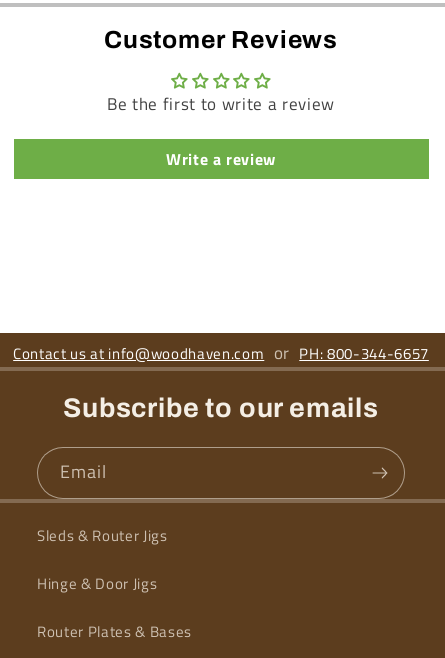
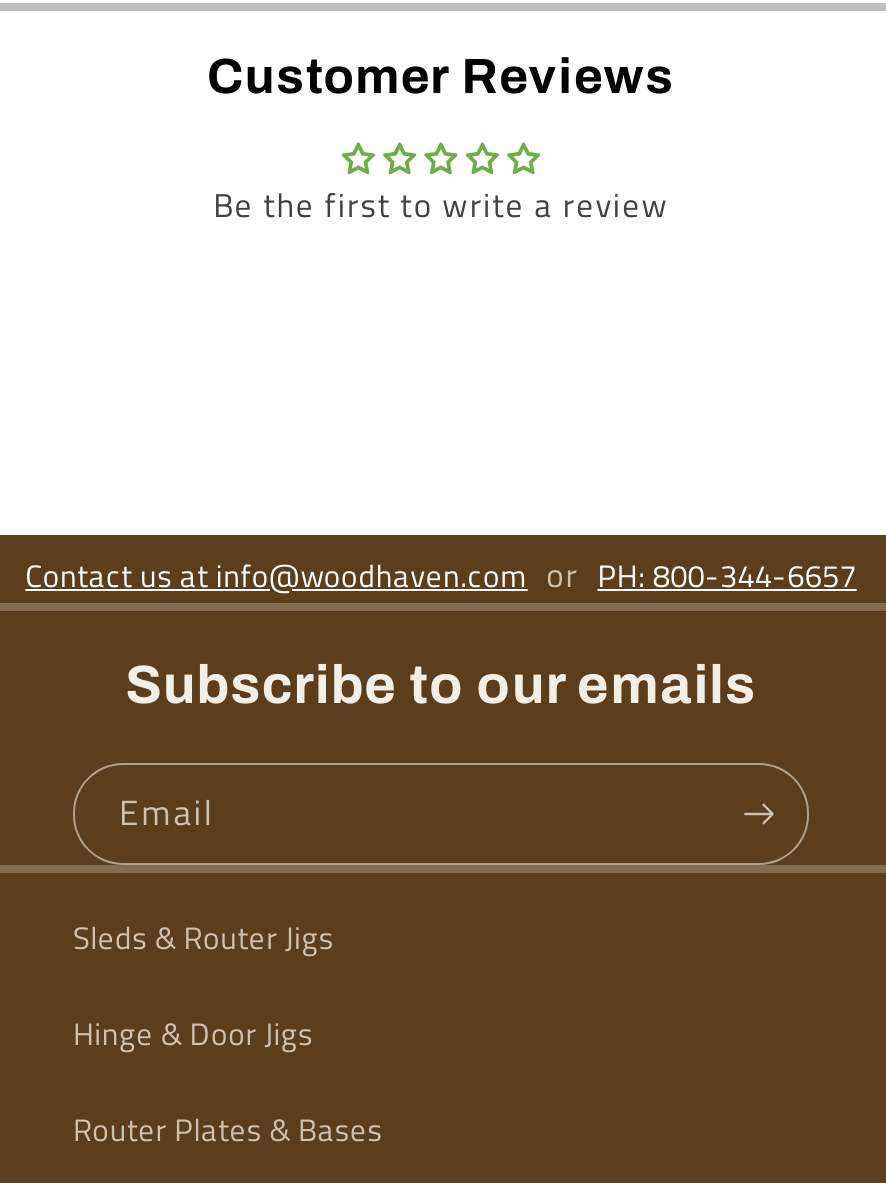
- Write a review
